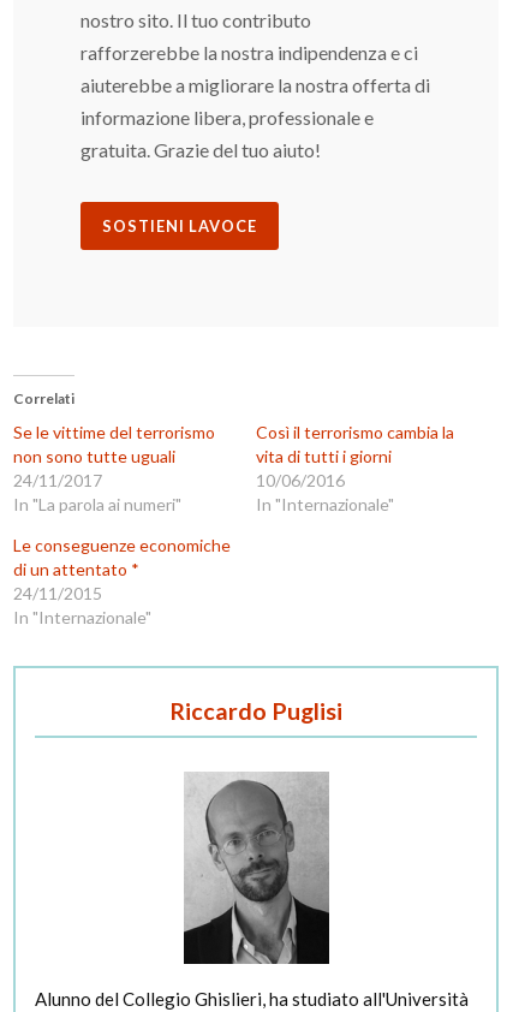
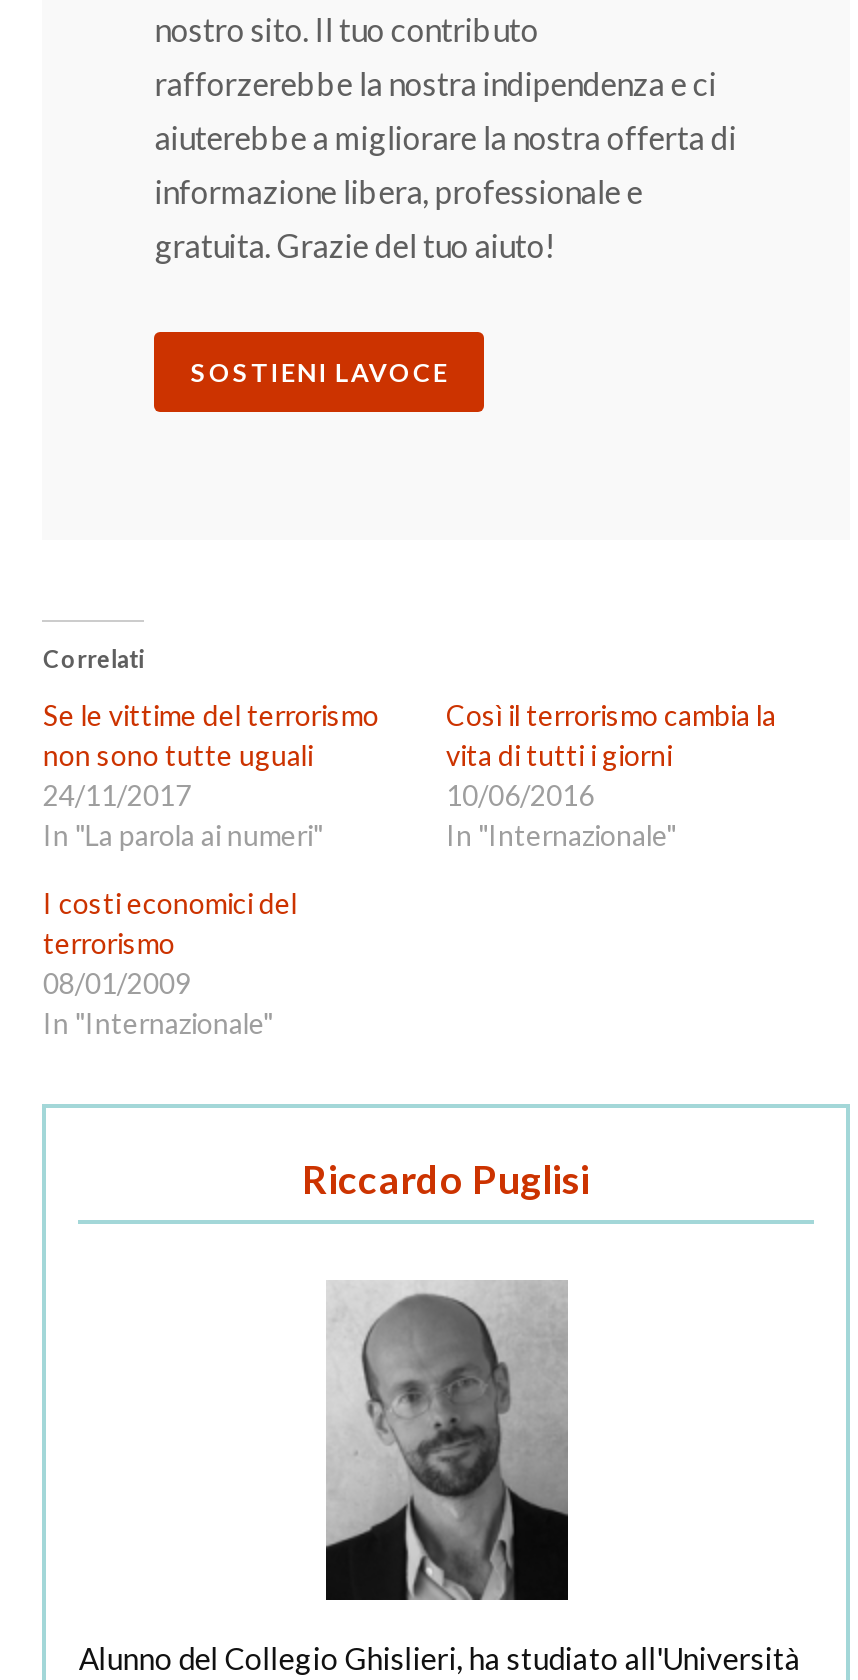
- Le conseguenze economiche
- di un attentato *
- 24/11/2015
+ I costi economici del
+ terrorismo
+ 08/01/2009
